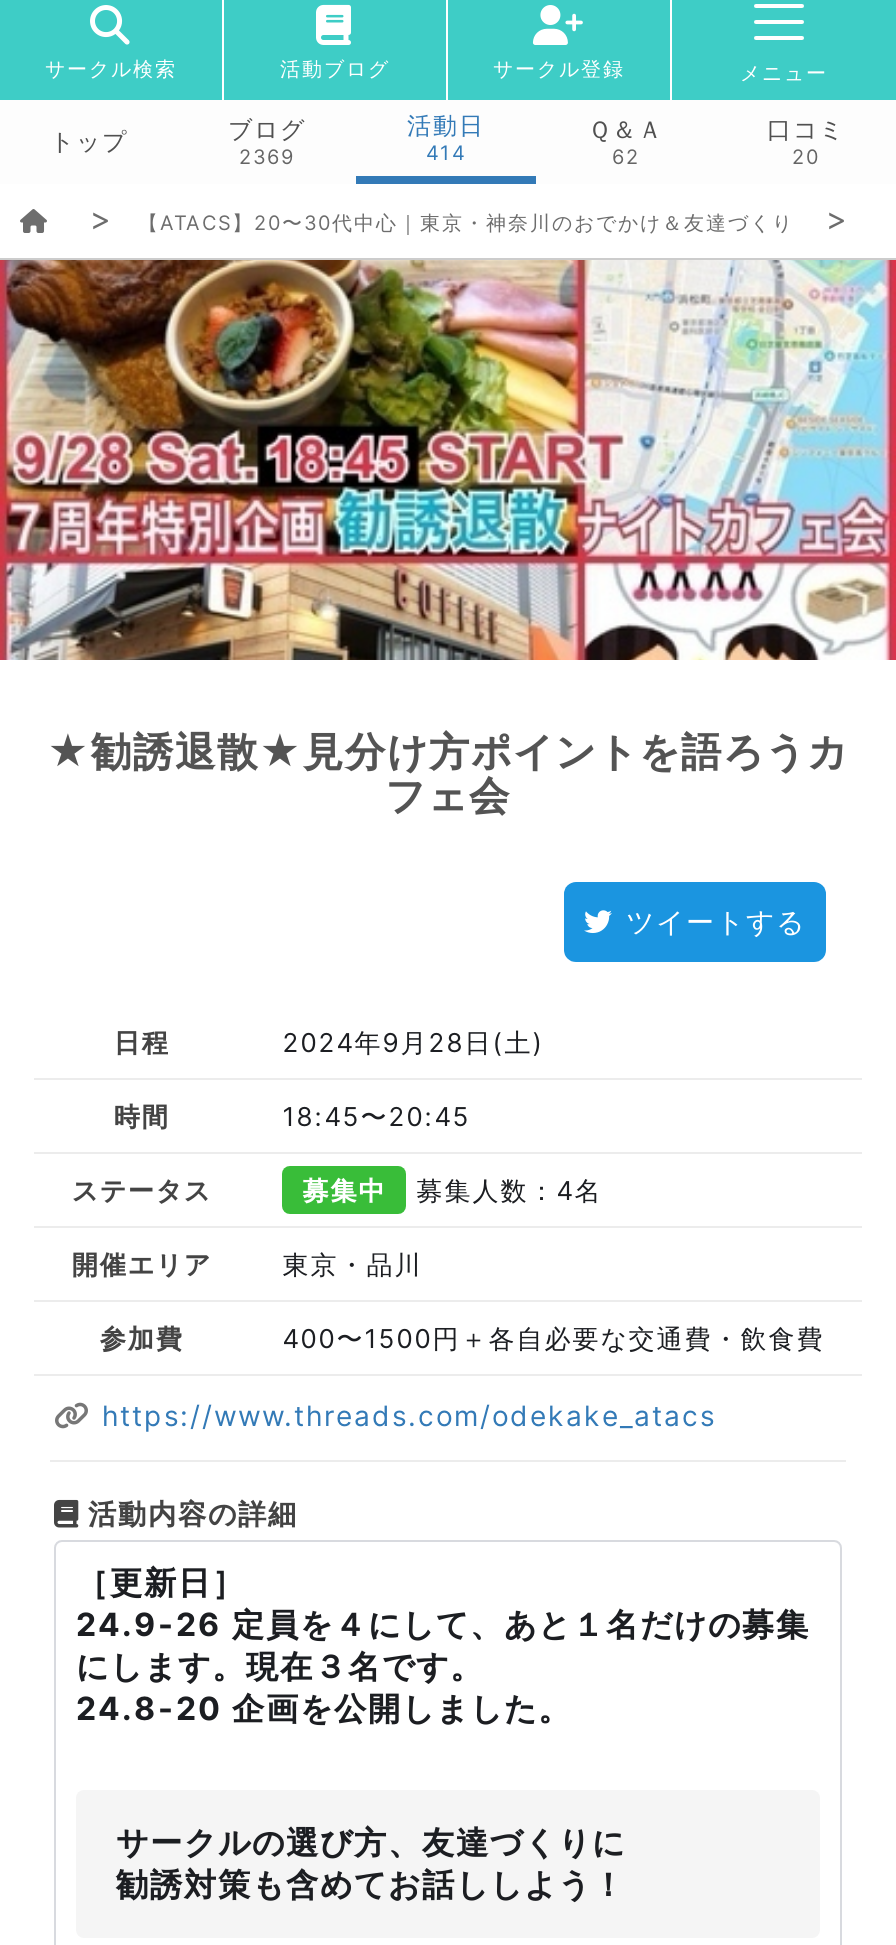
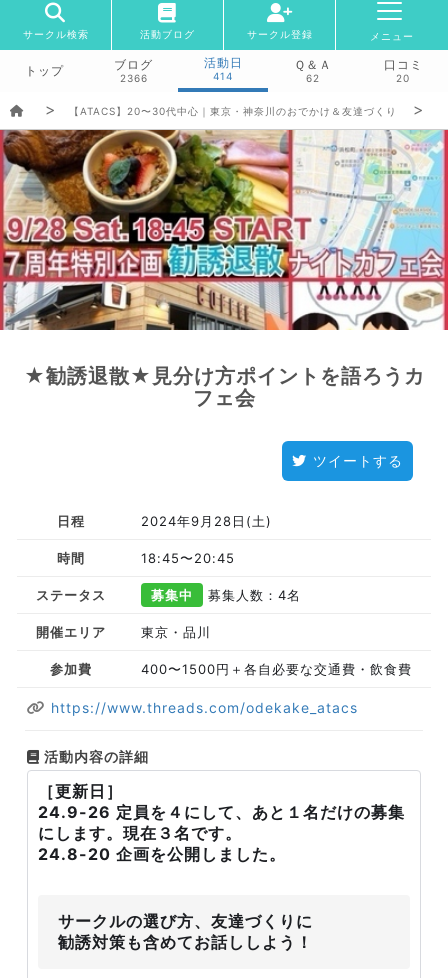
- 2369
+ 2366
